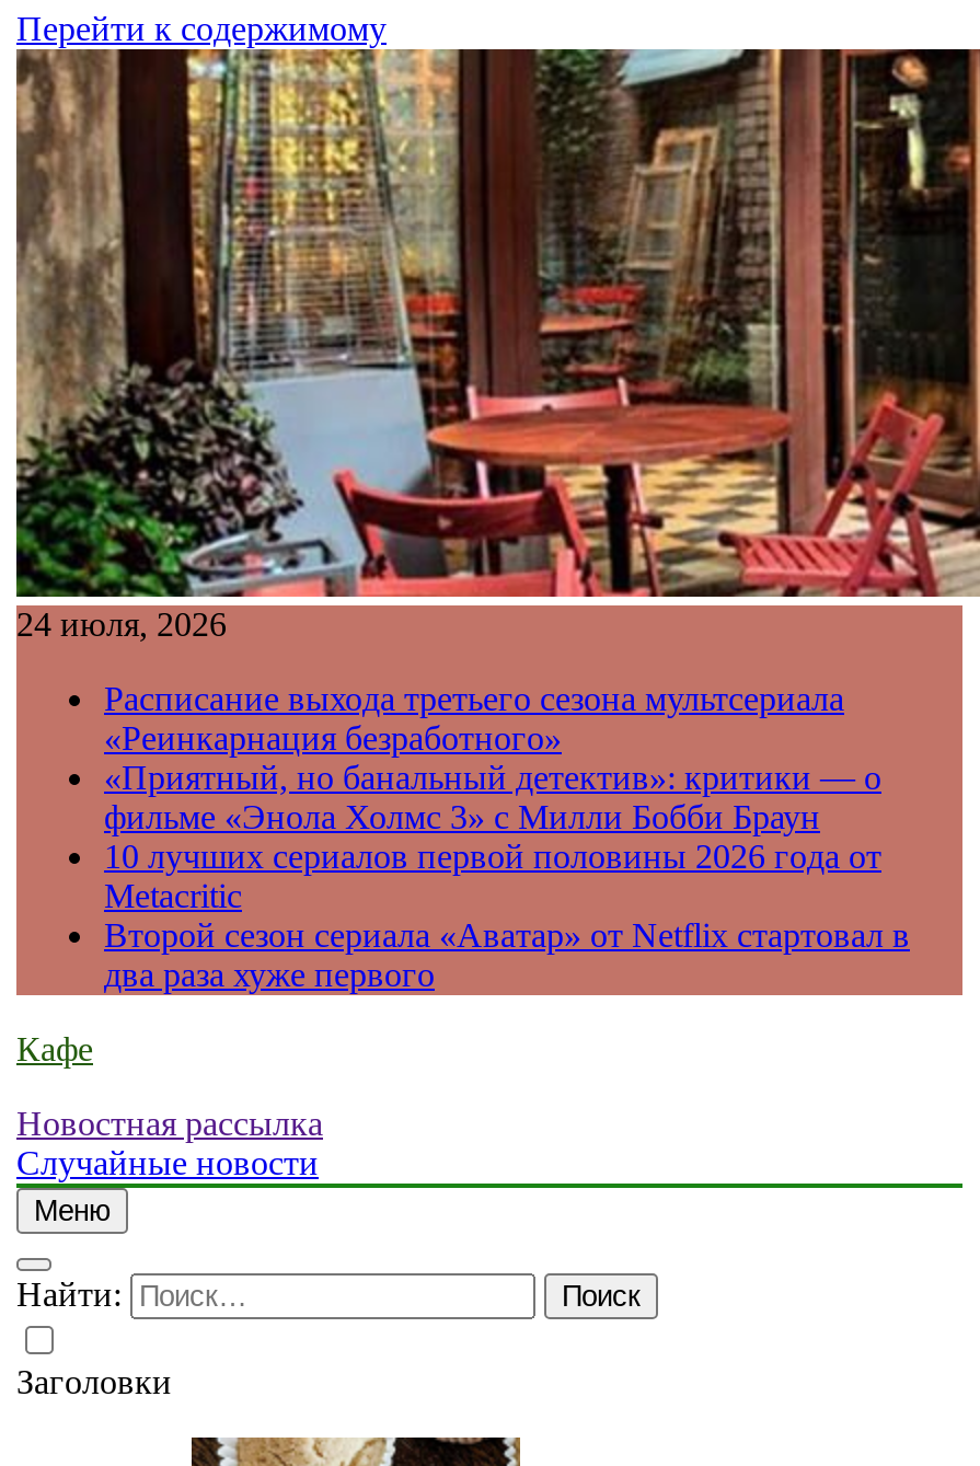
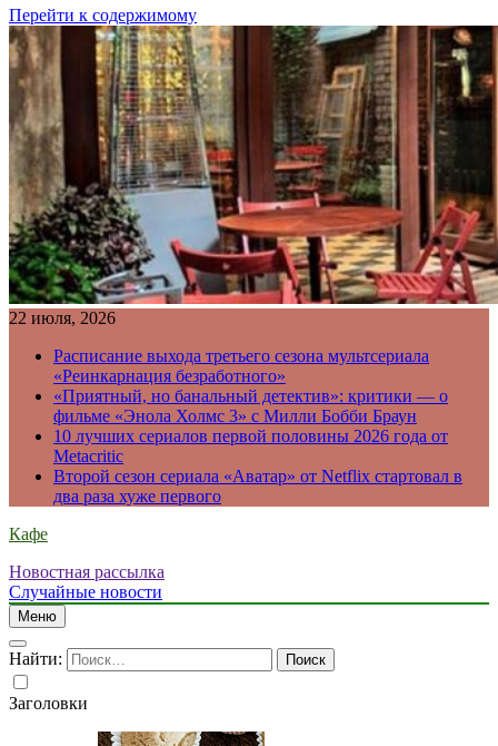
- 24 июля, 2026
+ 22 июля, 2026
